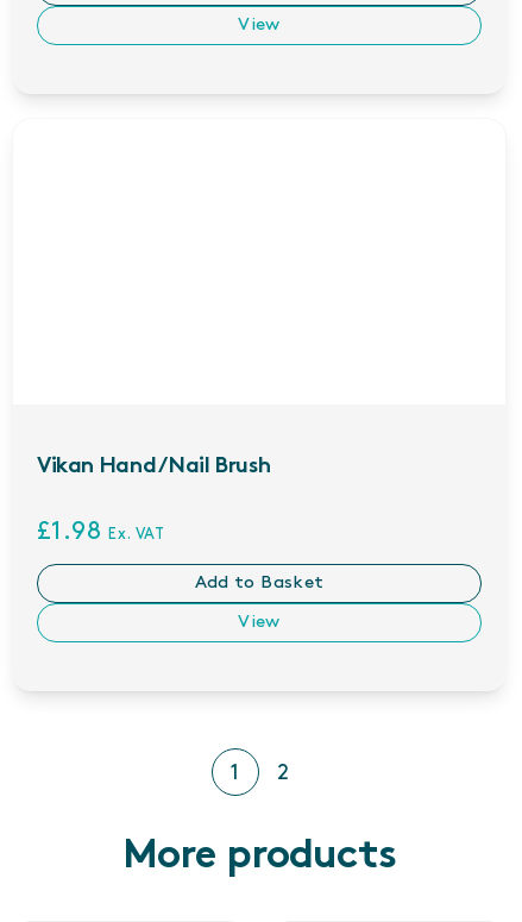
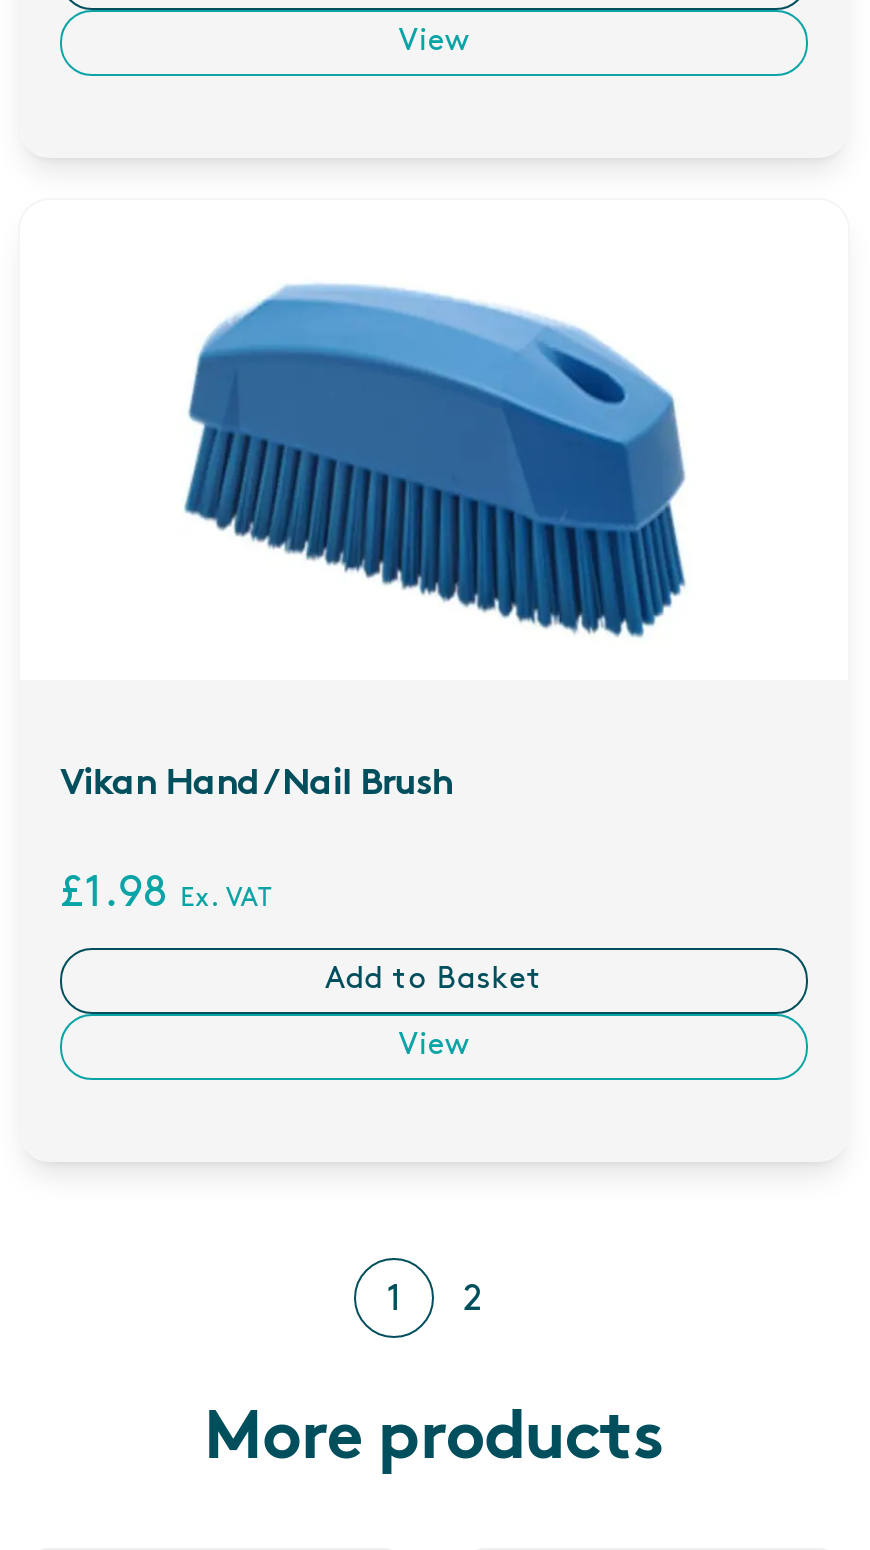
+ [image]
